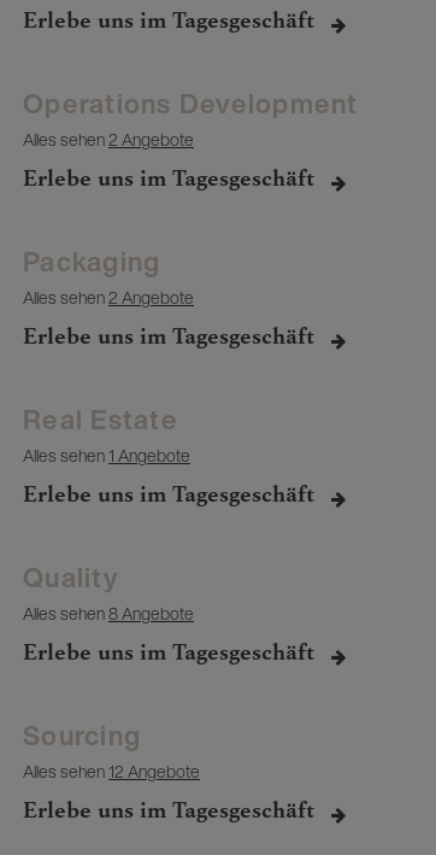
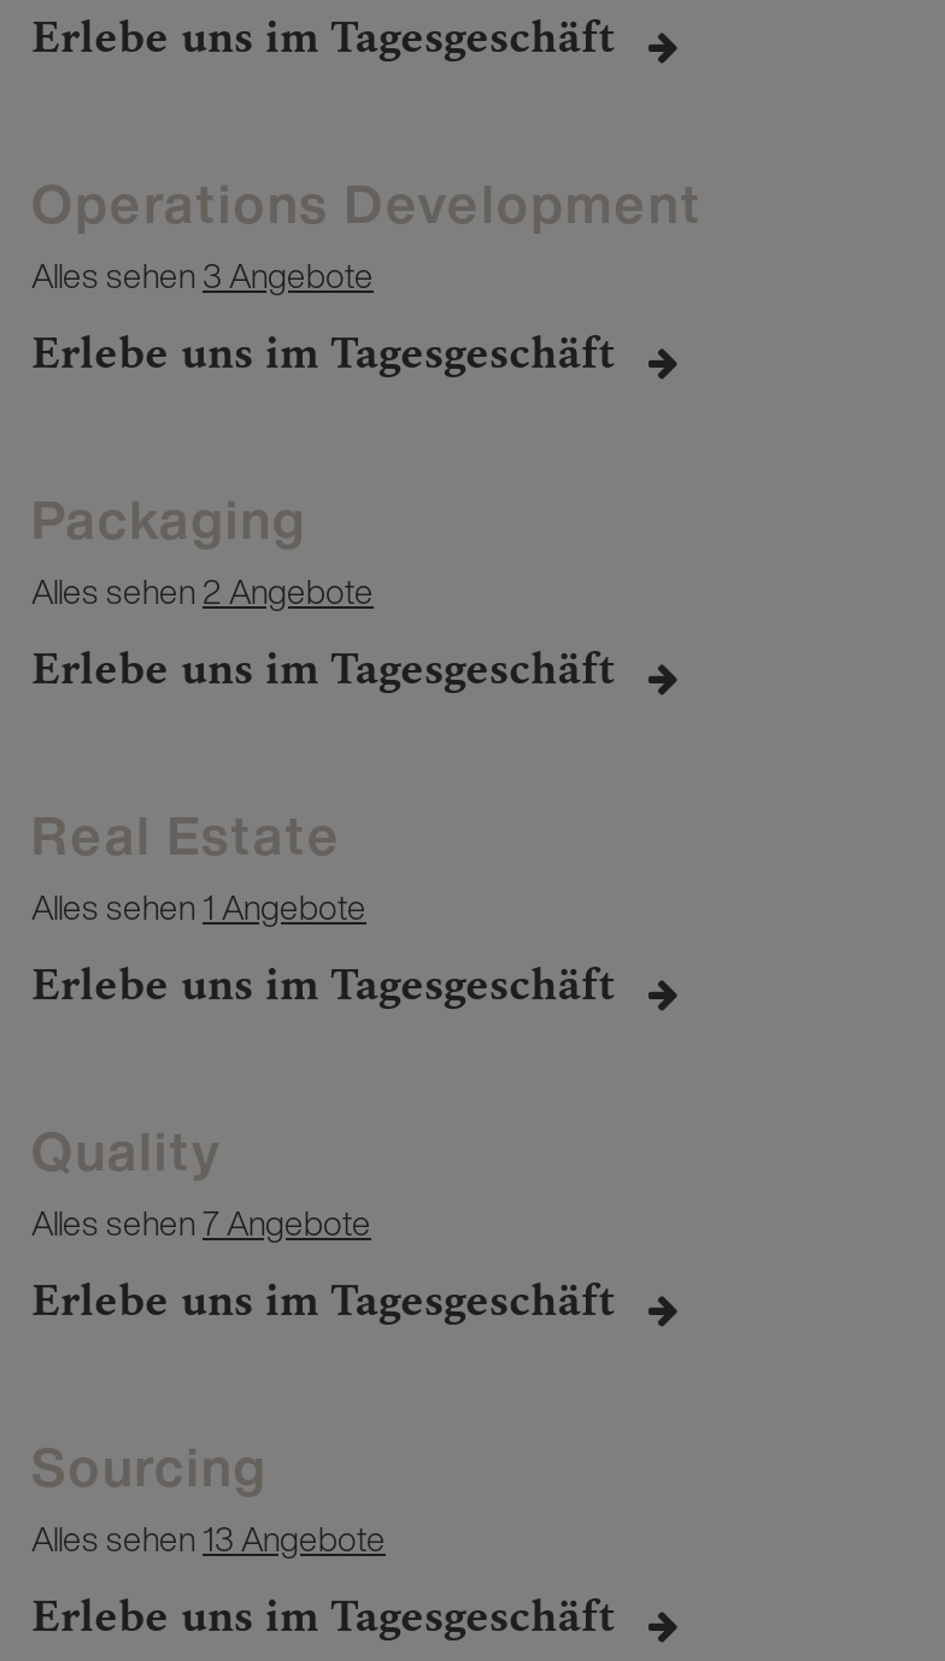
- Alles sehen 2 Angebote
+ Alles sehen 3 Angebote

- Alles sehen8 Angebote
+ Alles sehen7 Angebote

- Alles sehen 12 Angebote
+ Alles sehen 13 Angebote
